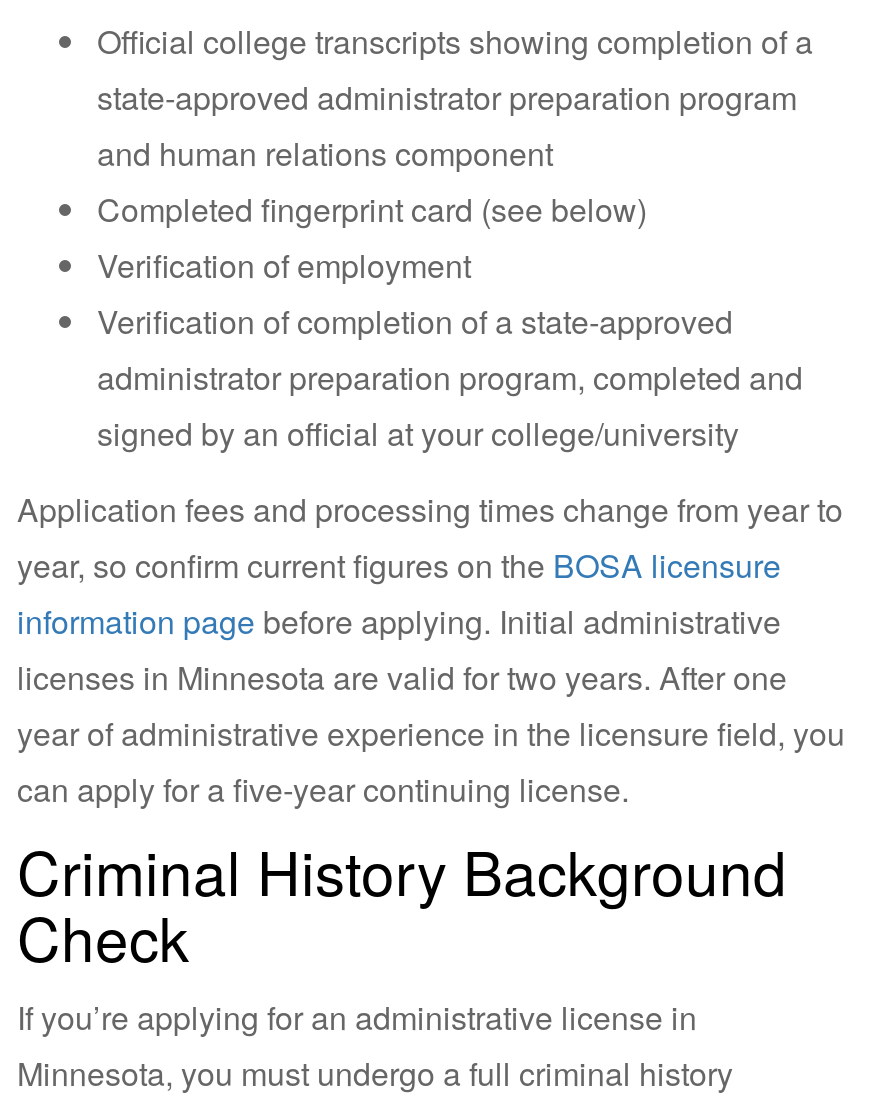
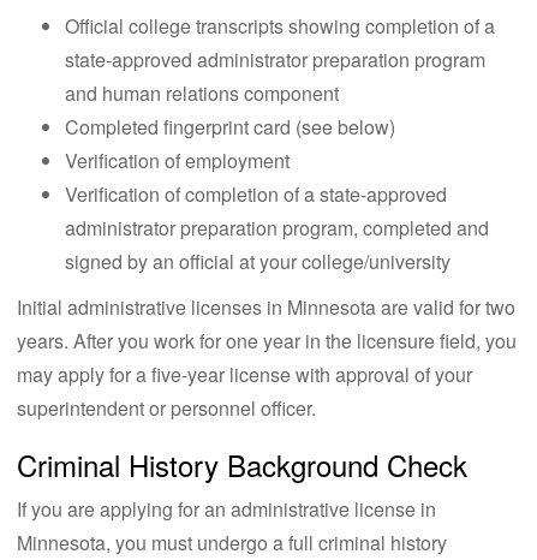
- Application fees and processing times change from year to
- year, so confirm current figures on the BOSA licensure
- information page before applying. Initial administrative
- licenses in Minnesota are valid for two years. After one
- year of administrative experience in the licensure field, you
- can apply for a five-year continuing license.
- Criminal History Background
- Check
- If you’re applying for an administrative license in
+ Initial administrative licenses in Minnesota are valid for two
+ years. After you work for one year in the licensure field, you
+ may apply for a five-year license with approval of your
+ superintendent or personnel officer.
+ Criminal History Background Check
+ If you are applying for an administrative license in
